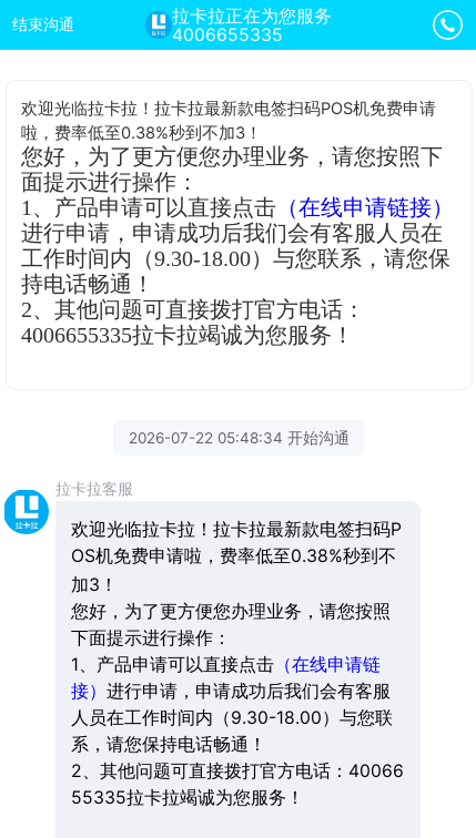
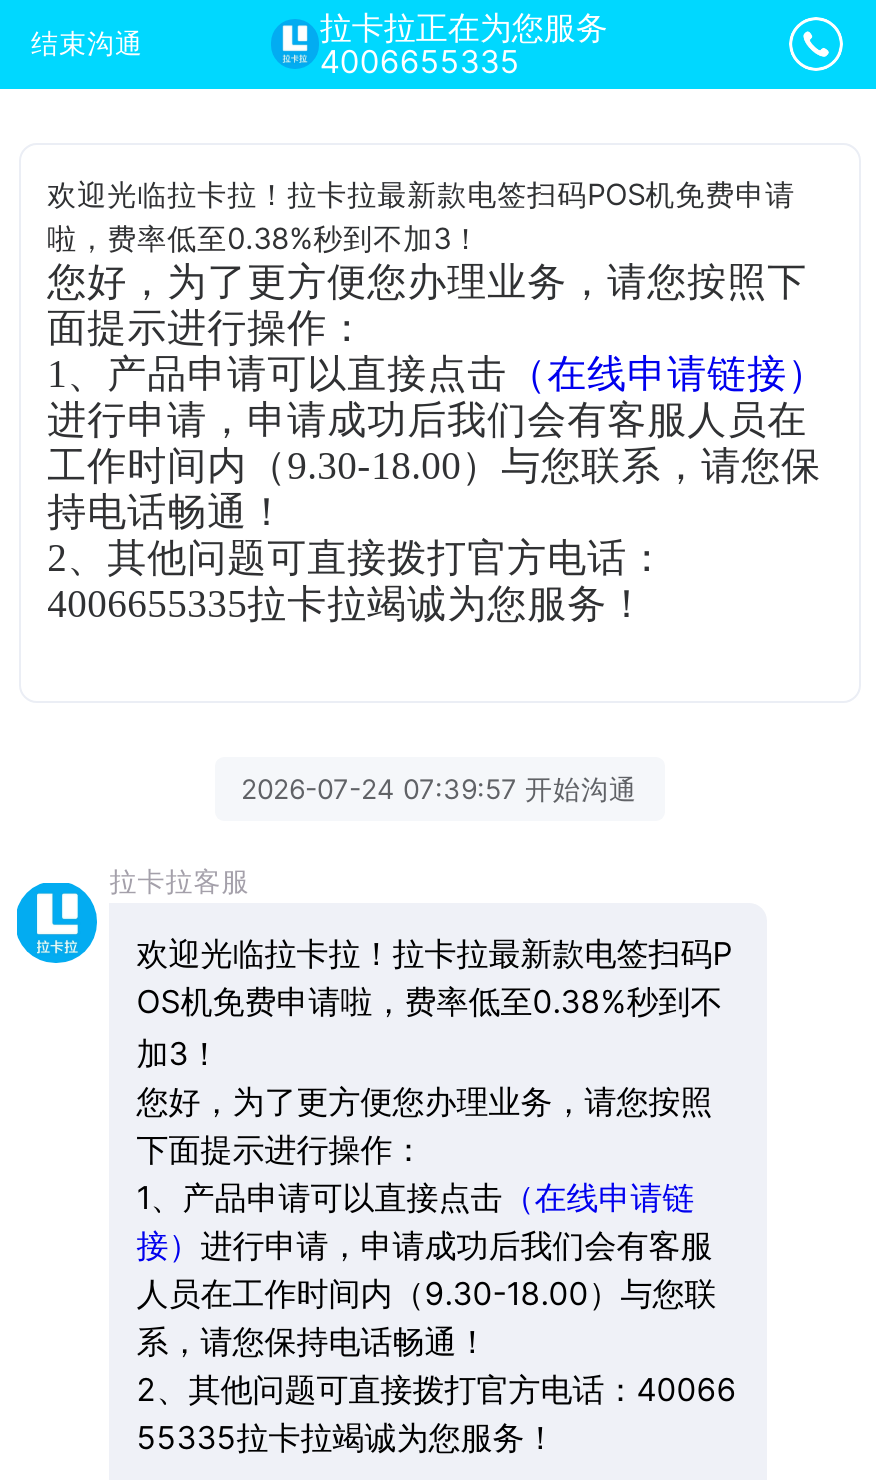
- 2026-07-22 05:48:34 开始沟通
+ 2026-07-24 07:39:57 开始沟通
